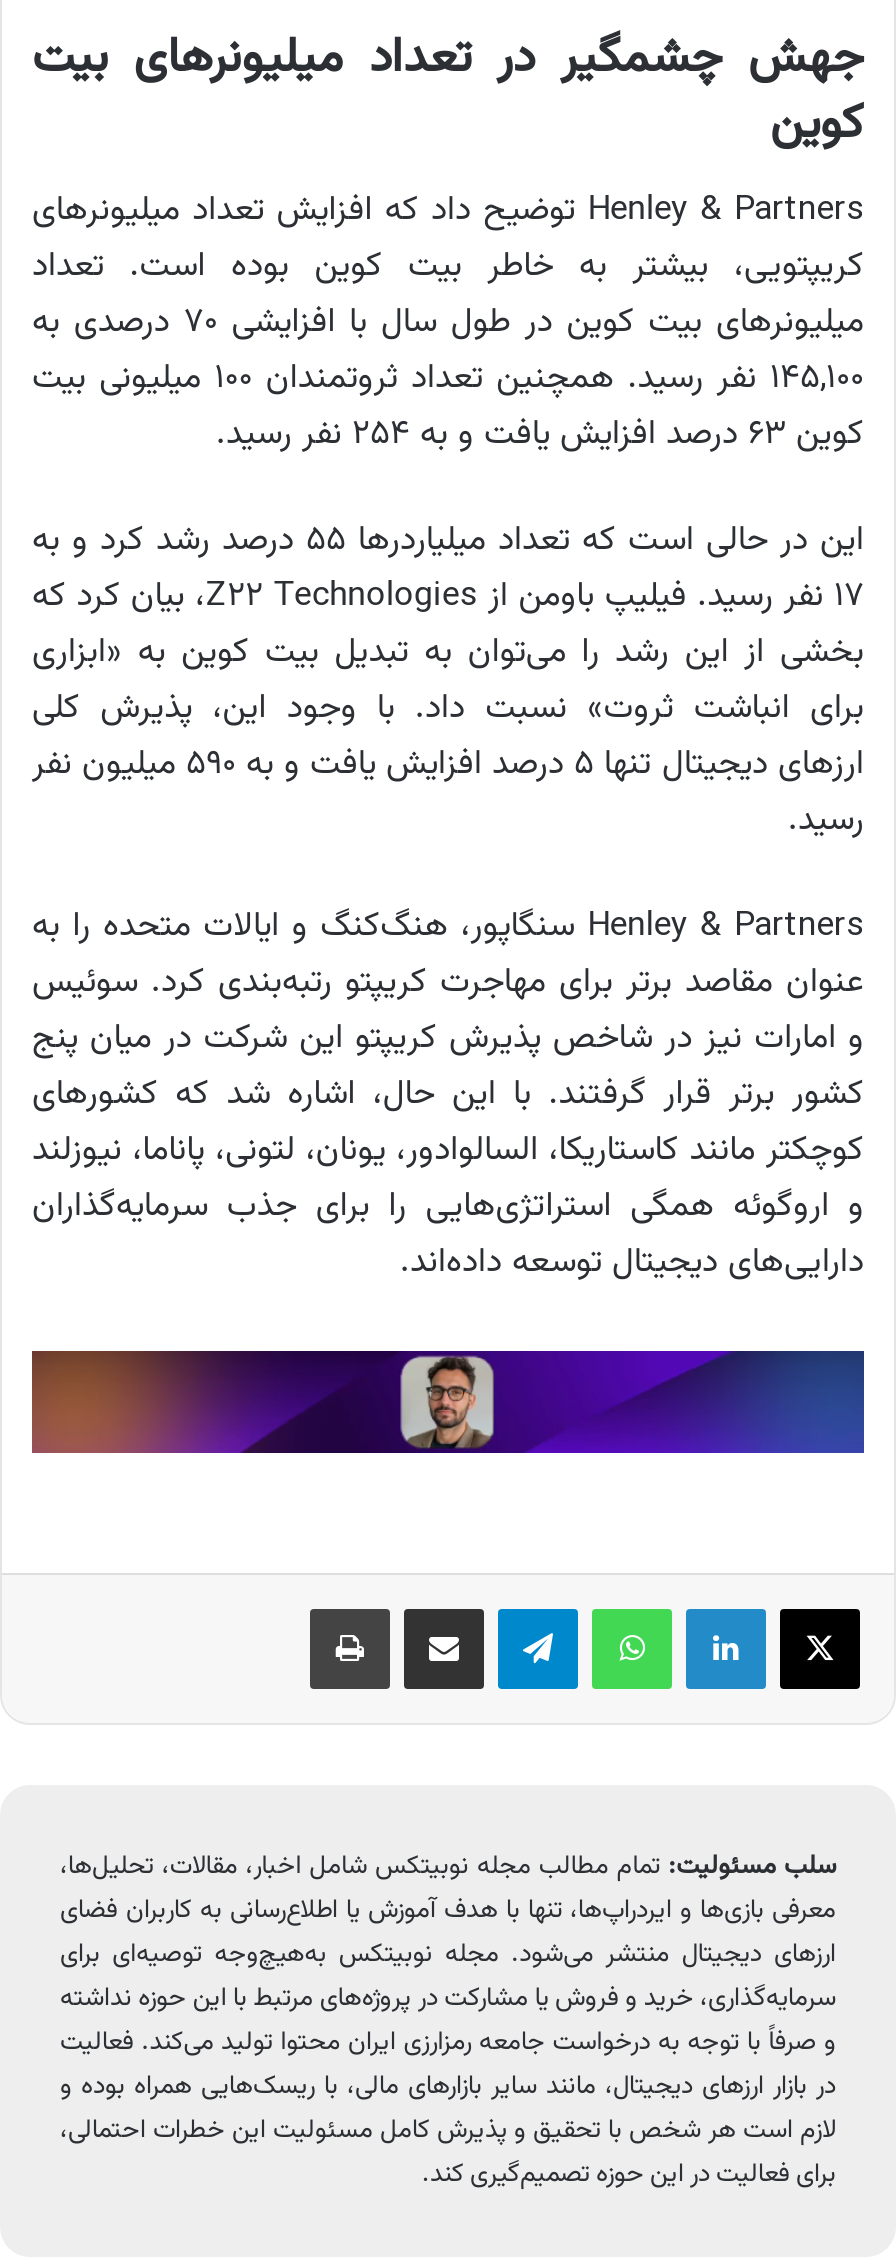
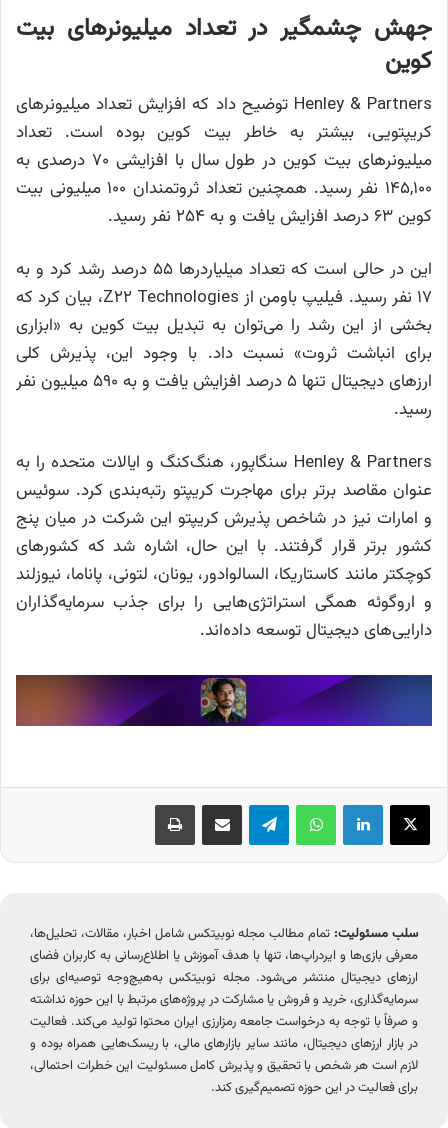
- [image]
+ [image]
